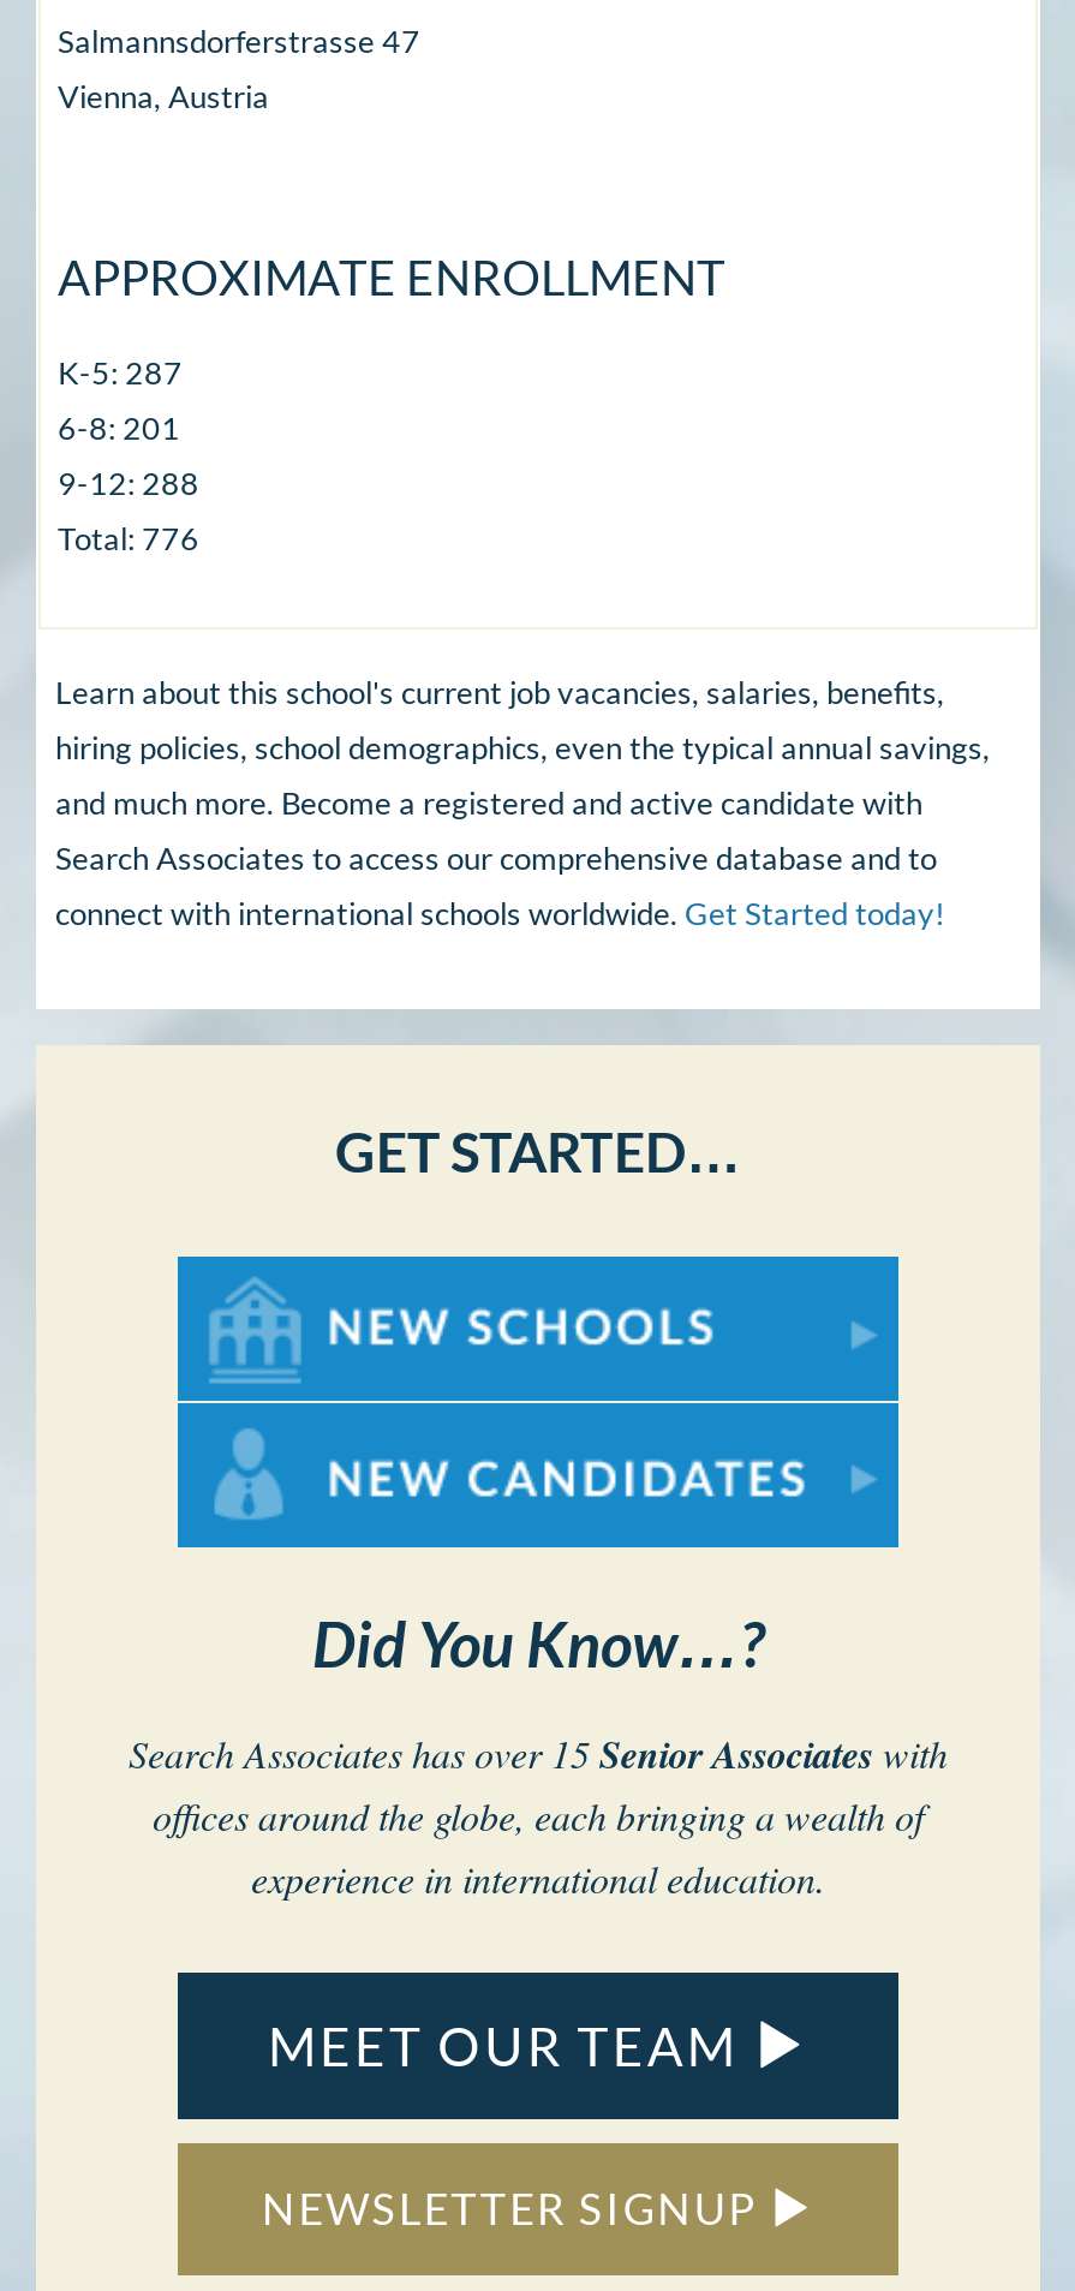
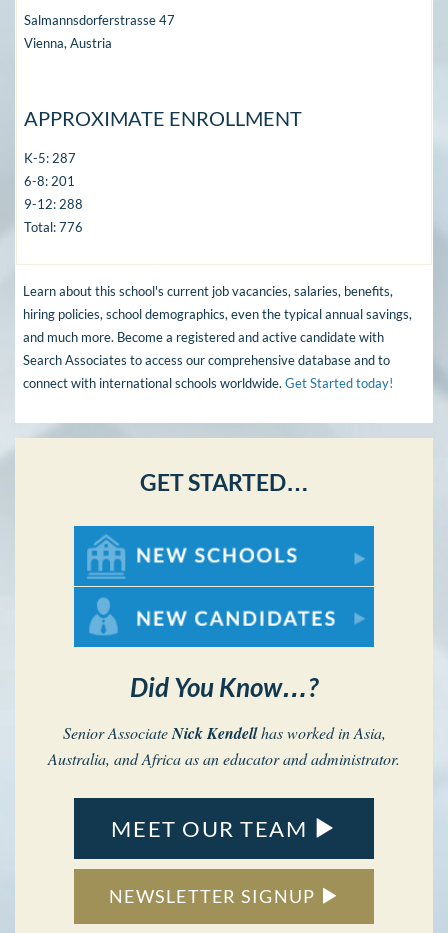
- Search Associates has over 15 Senior Associates with
- offices around the globe, each bringing a wealth of
- experience in international education.
+ Senior Associate Nick Kendell has worked in Asia,
+ Australia, and Africa as an educator and administrator.
